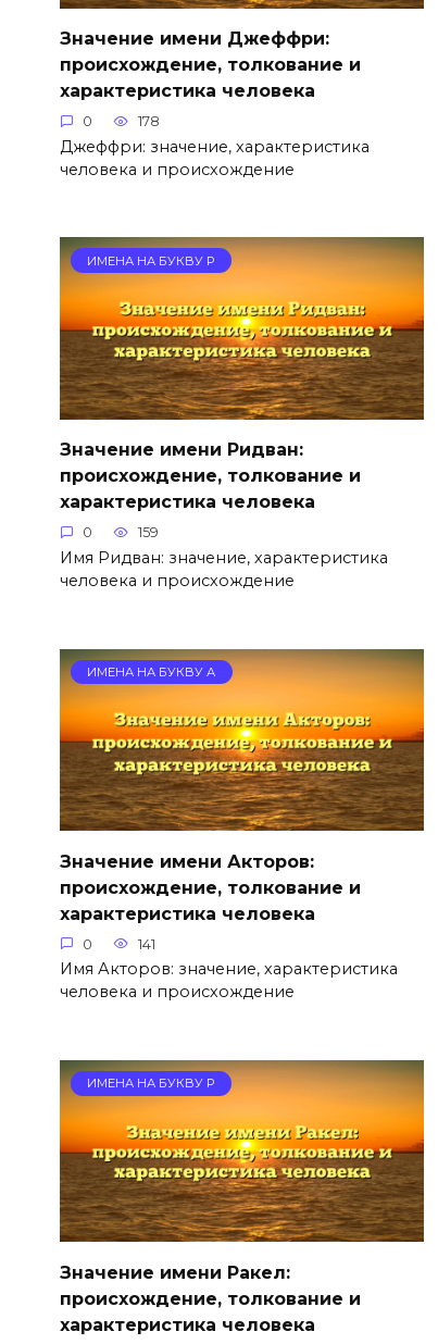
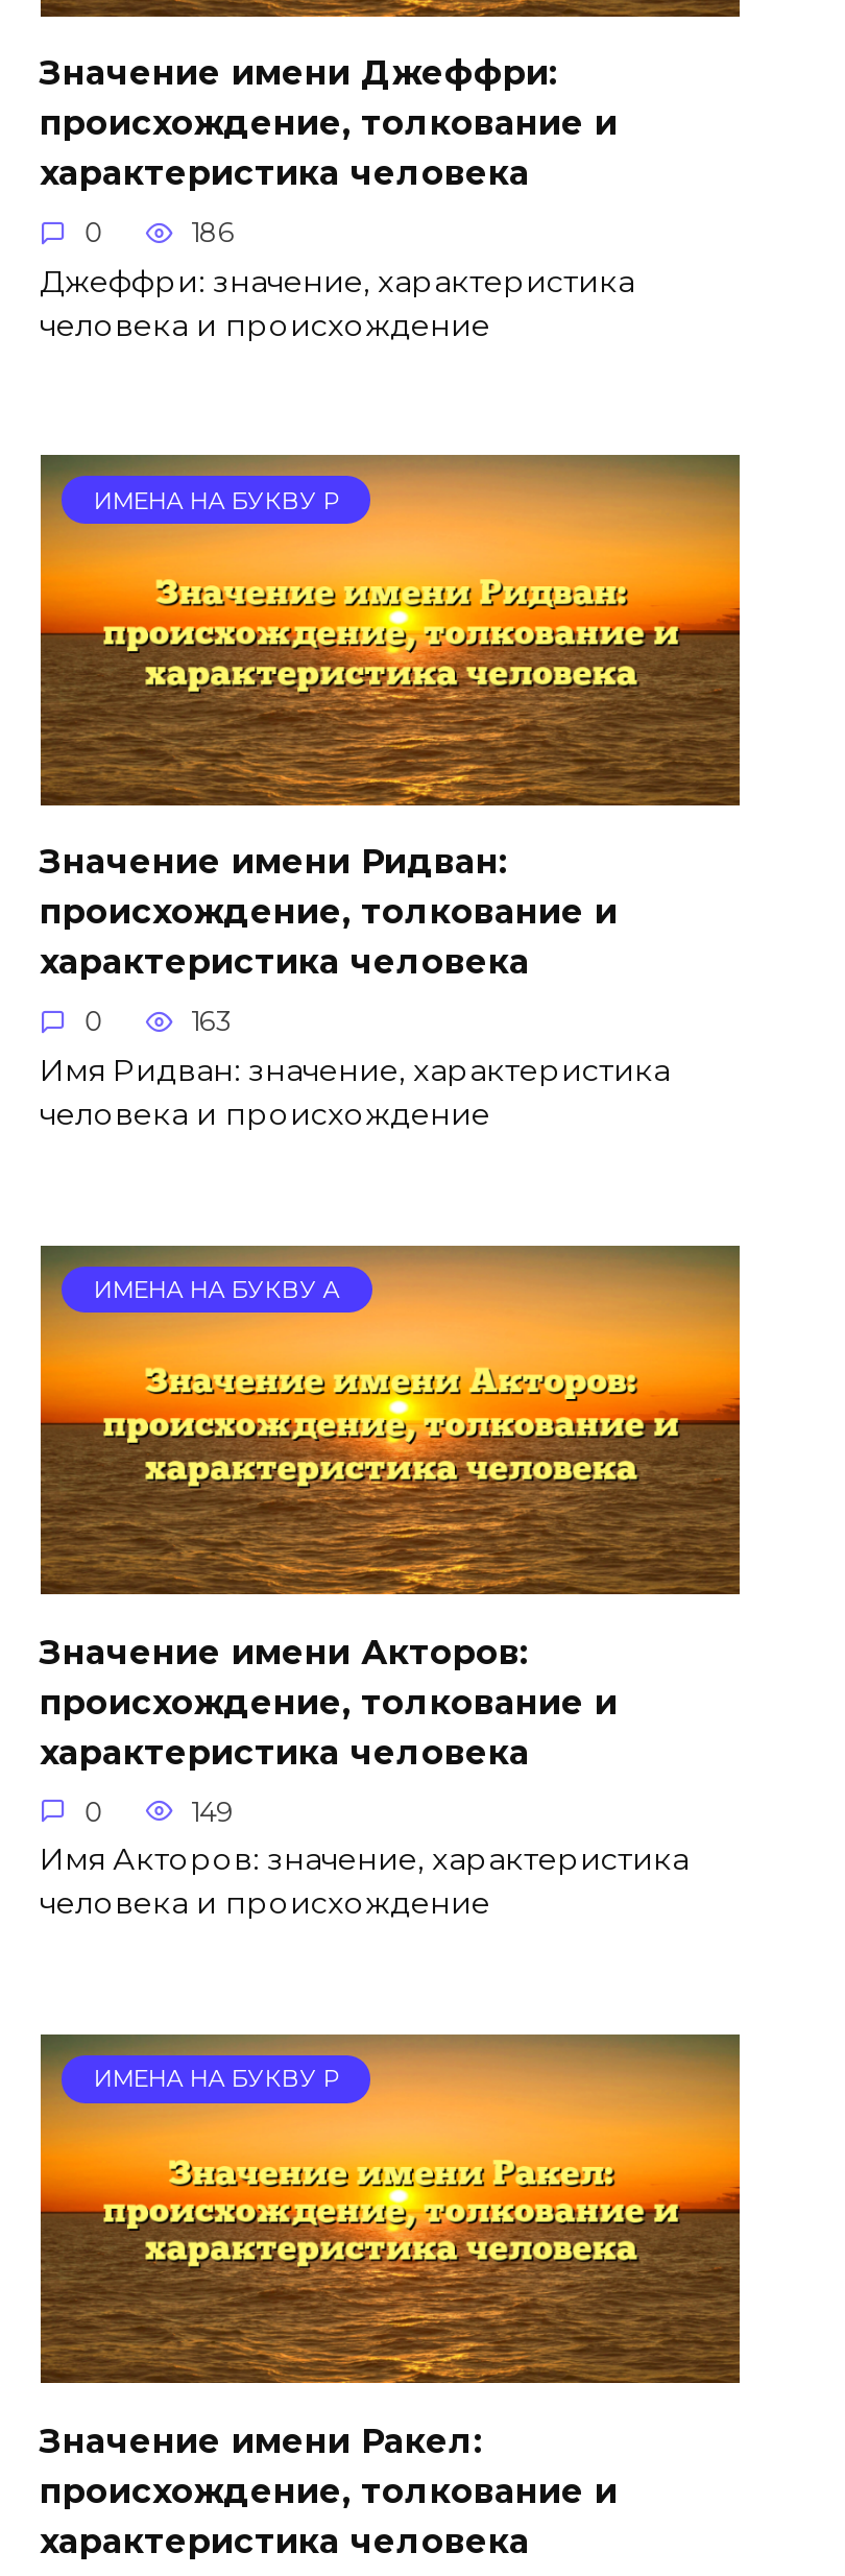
- 178
+ 186

- 159
+ 163

- 141
+ 149
